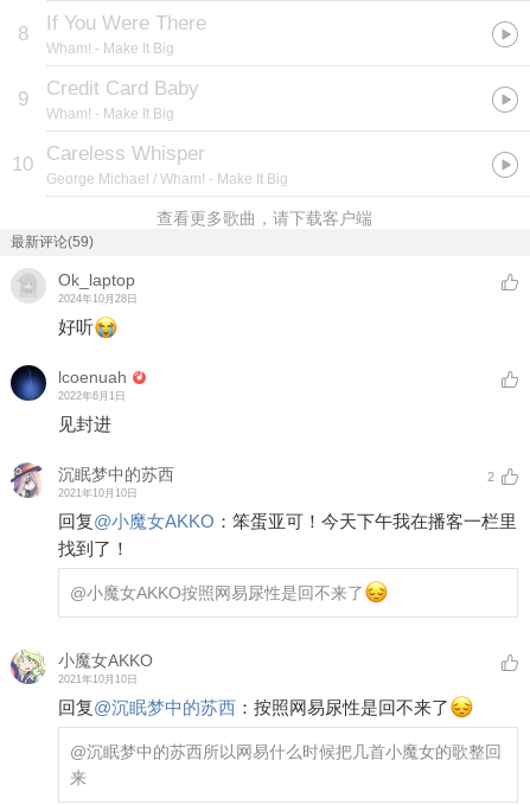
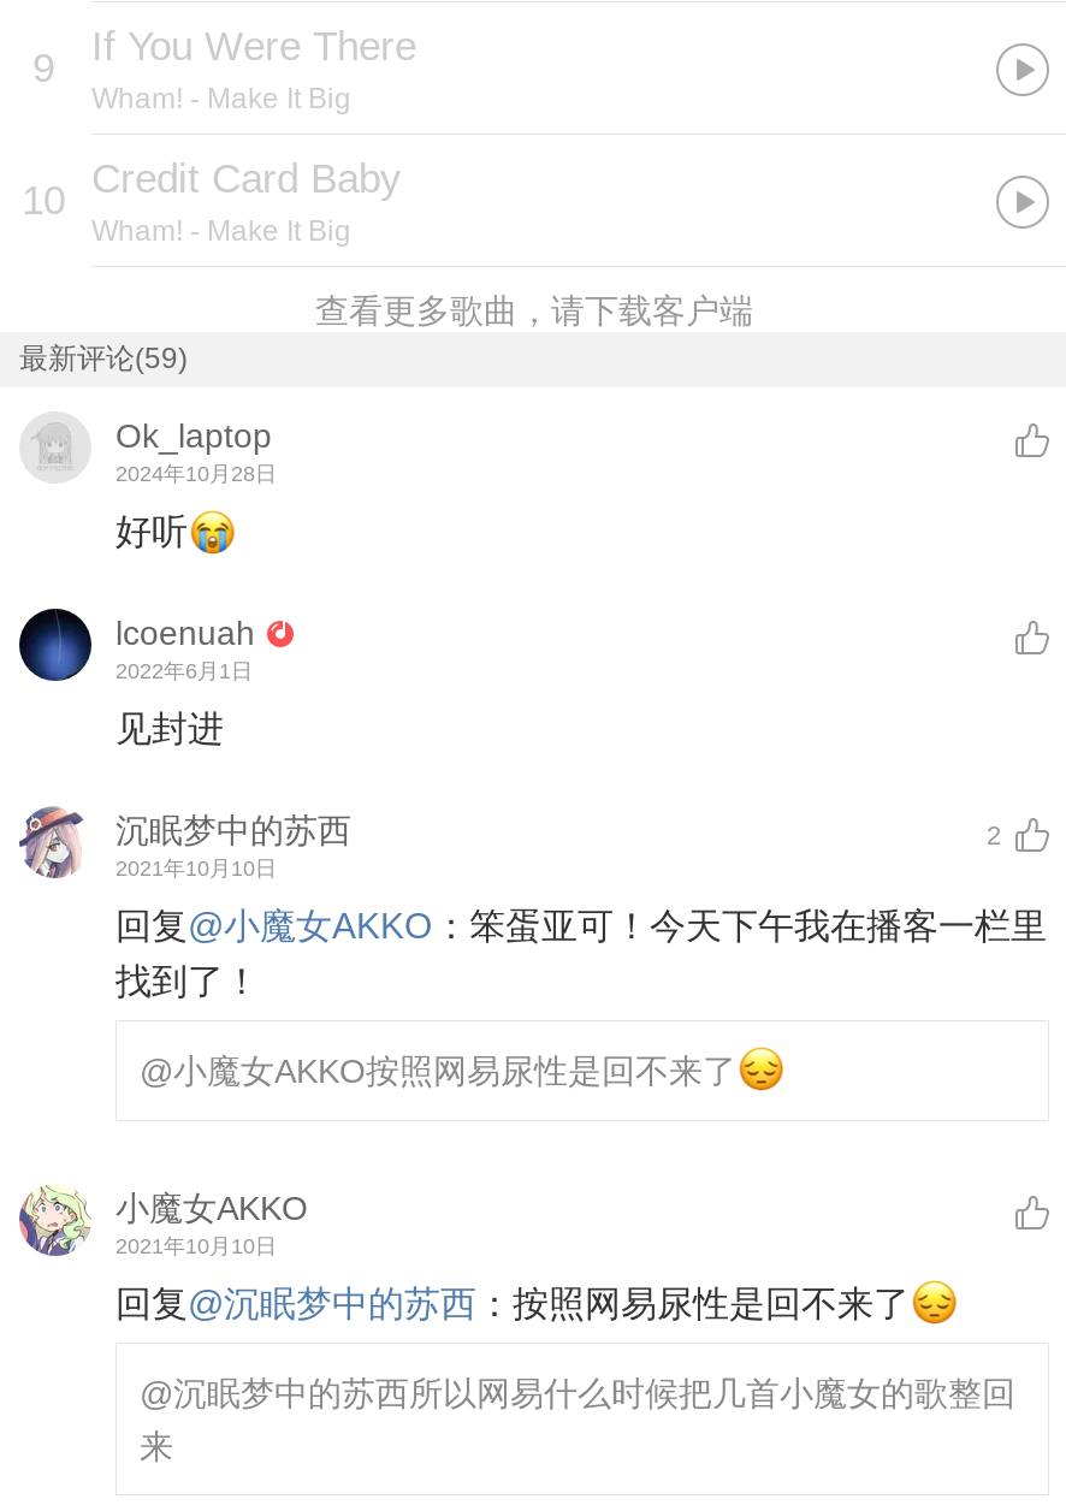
- 8 If You Were There
+ 9 If You Were There

- 9
- Credit Card Baby
+ 10 Credit Card Baby

- 10 Careless Whisper
- George Michael / Wham! - Make It Big
